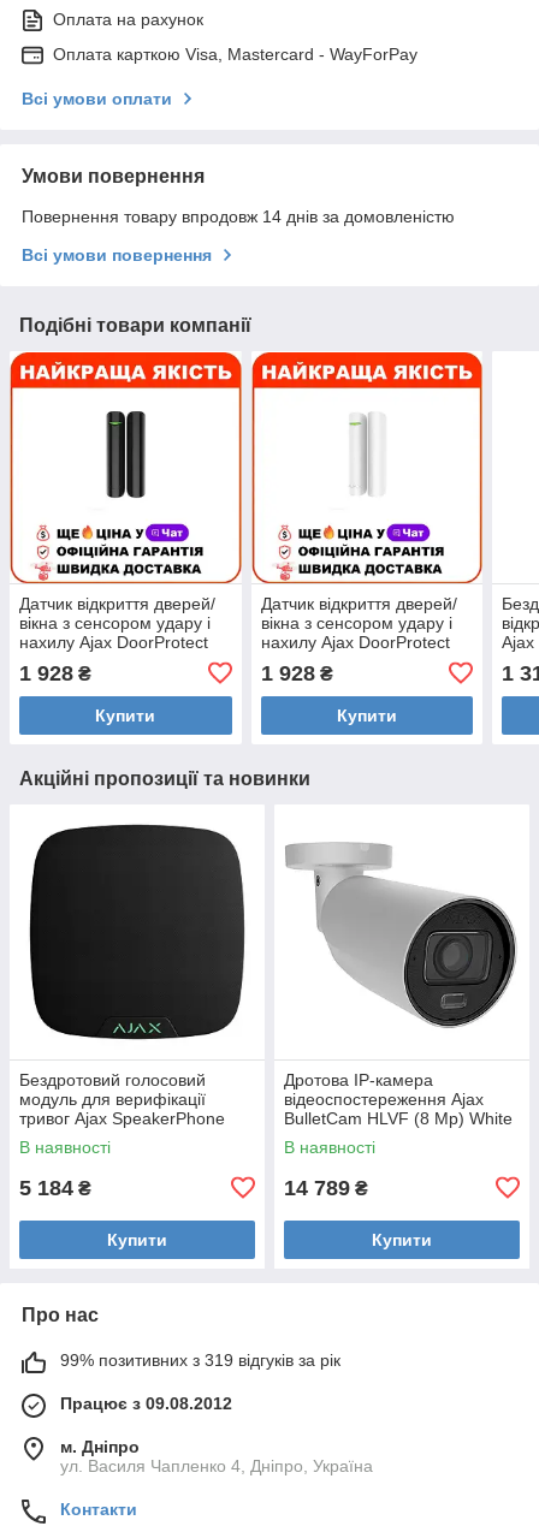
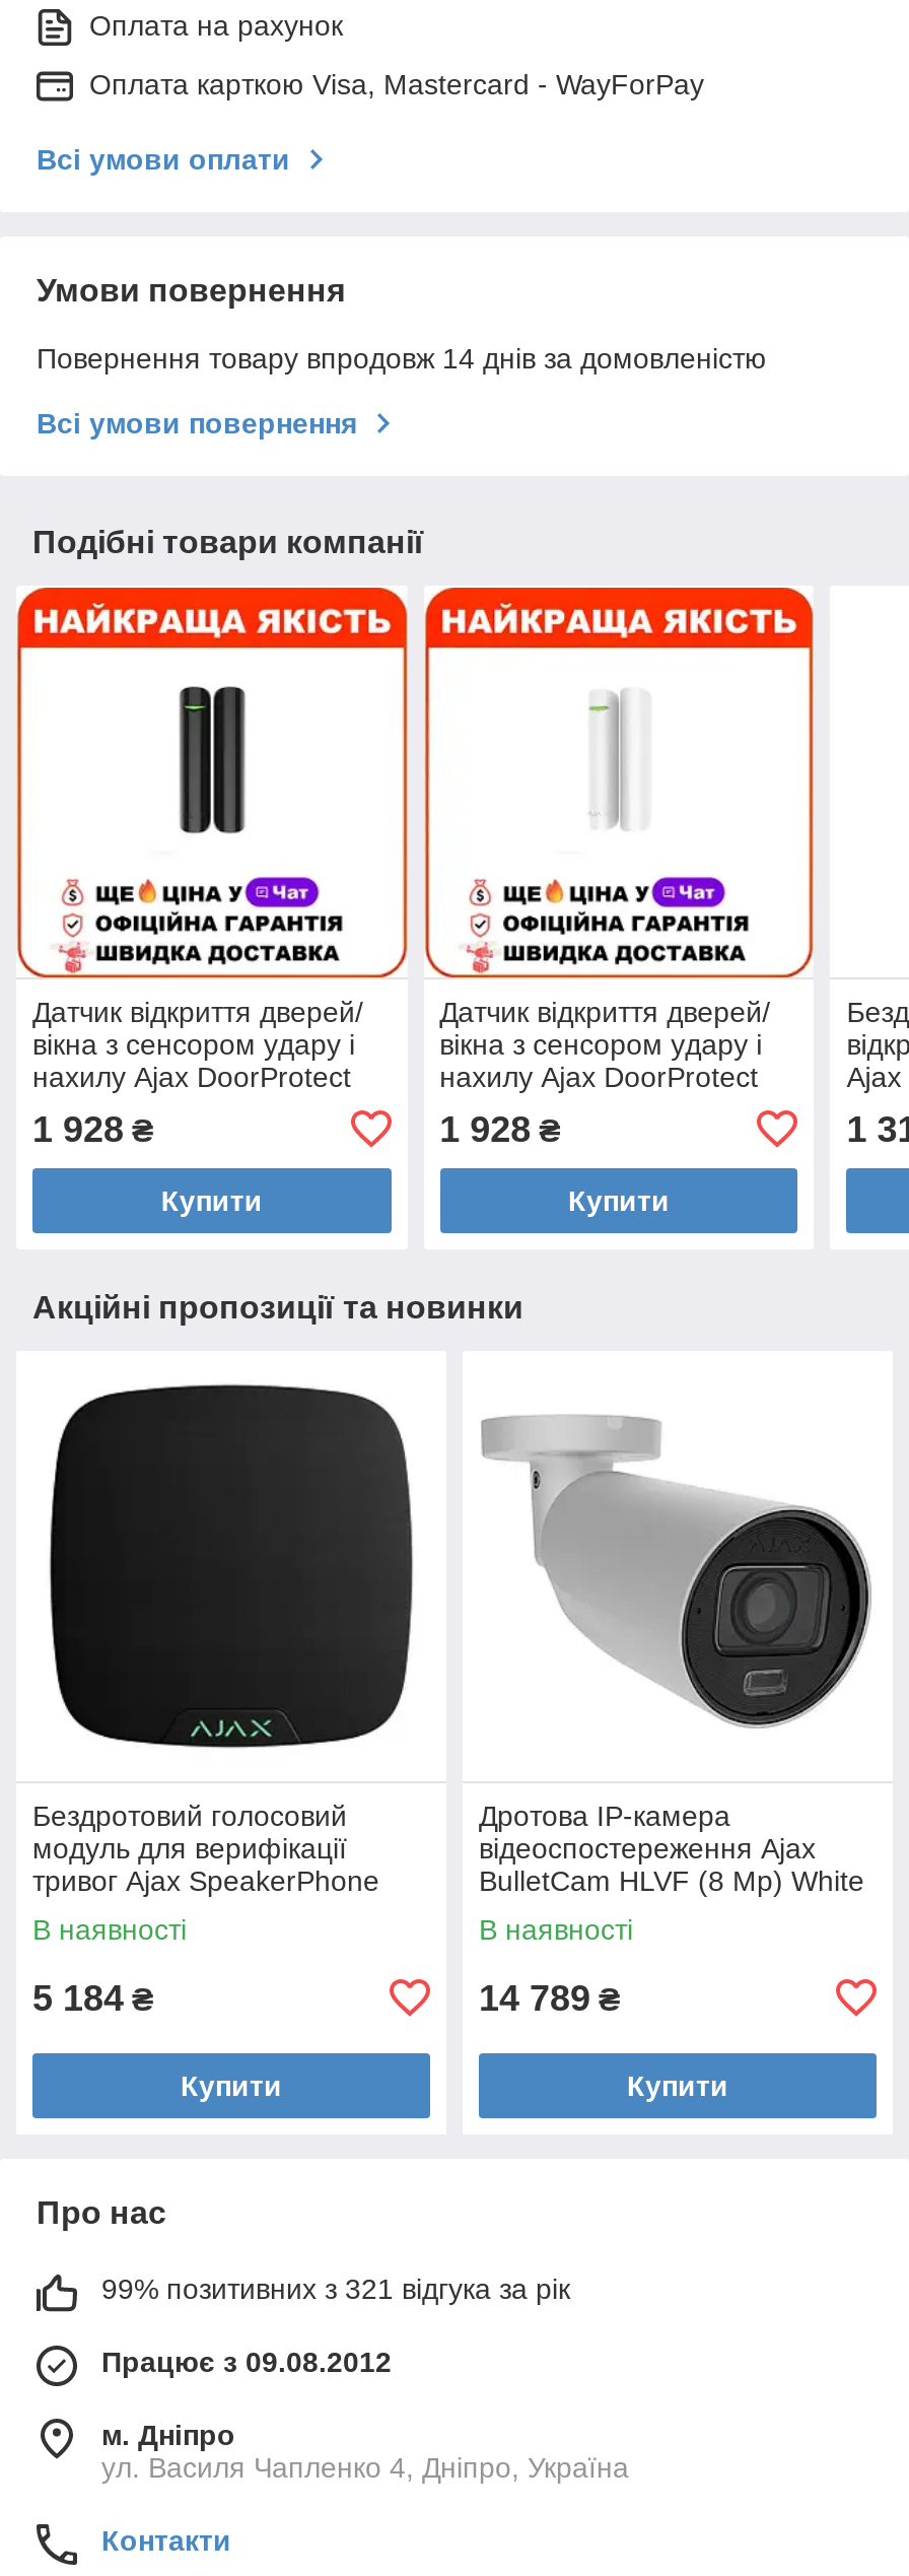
- 99% позитивних з 319 відгуків за рік
+ 99% позитивних з 321 відгука за рік
